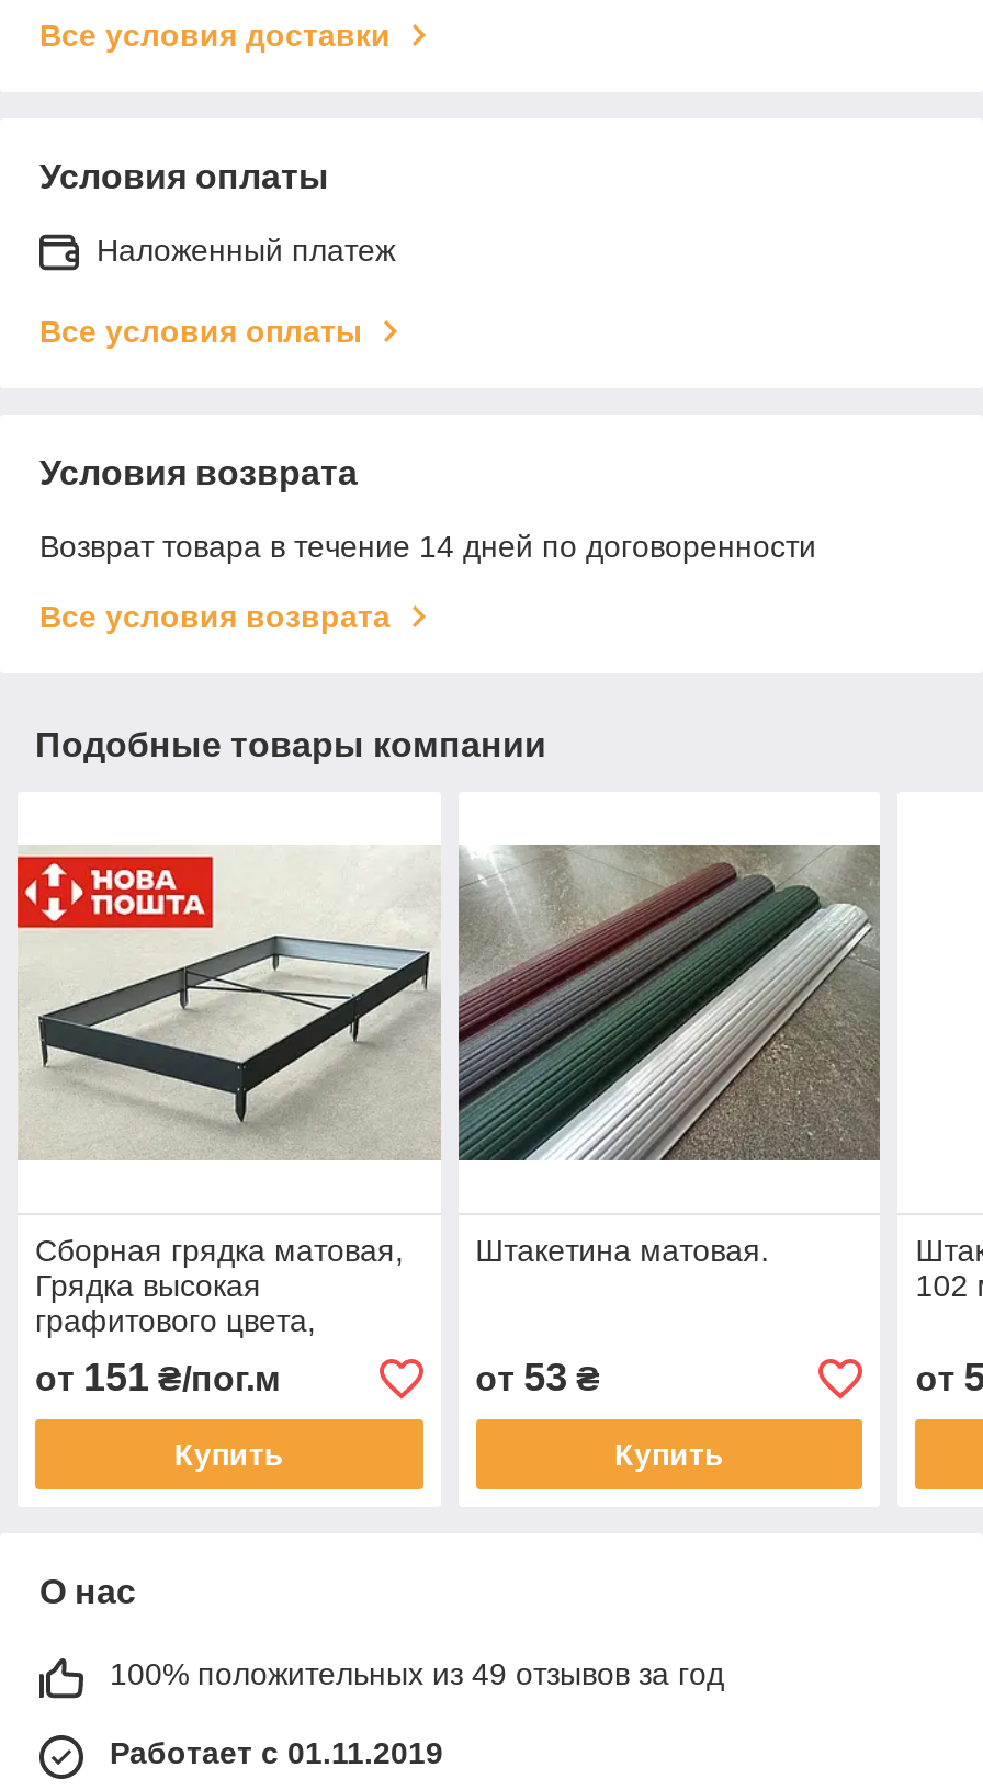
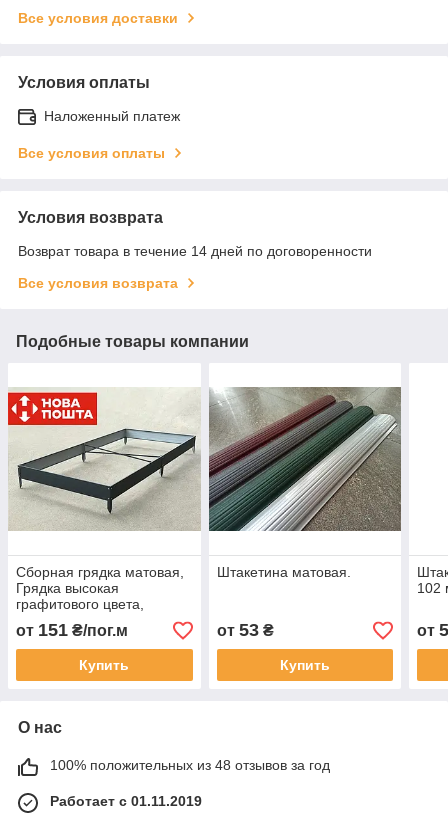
- 100% положительных из 49 отзывов за год
+ 100% положительных из 48 отзывов за год
